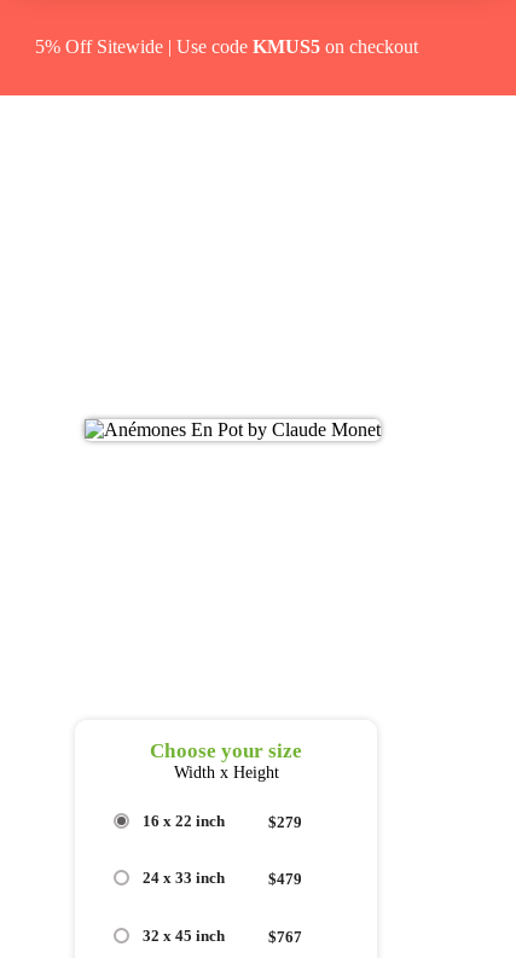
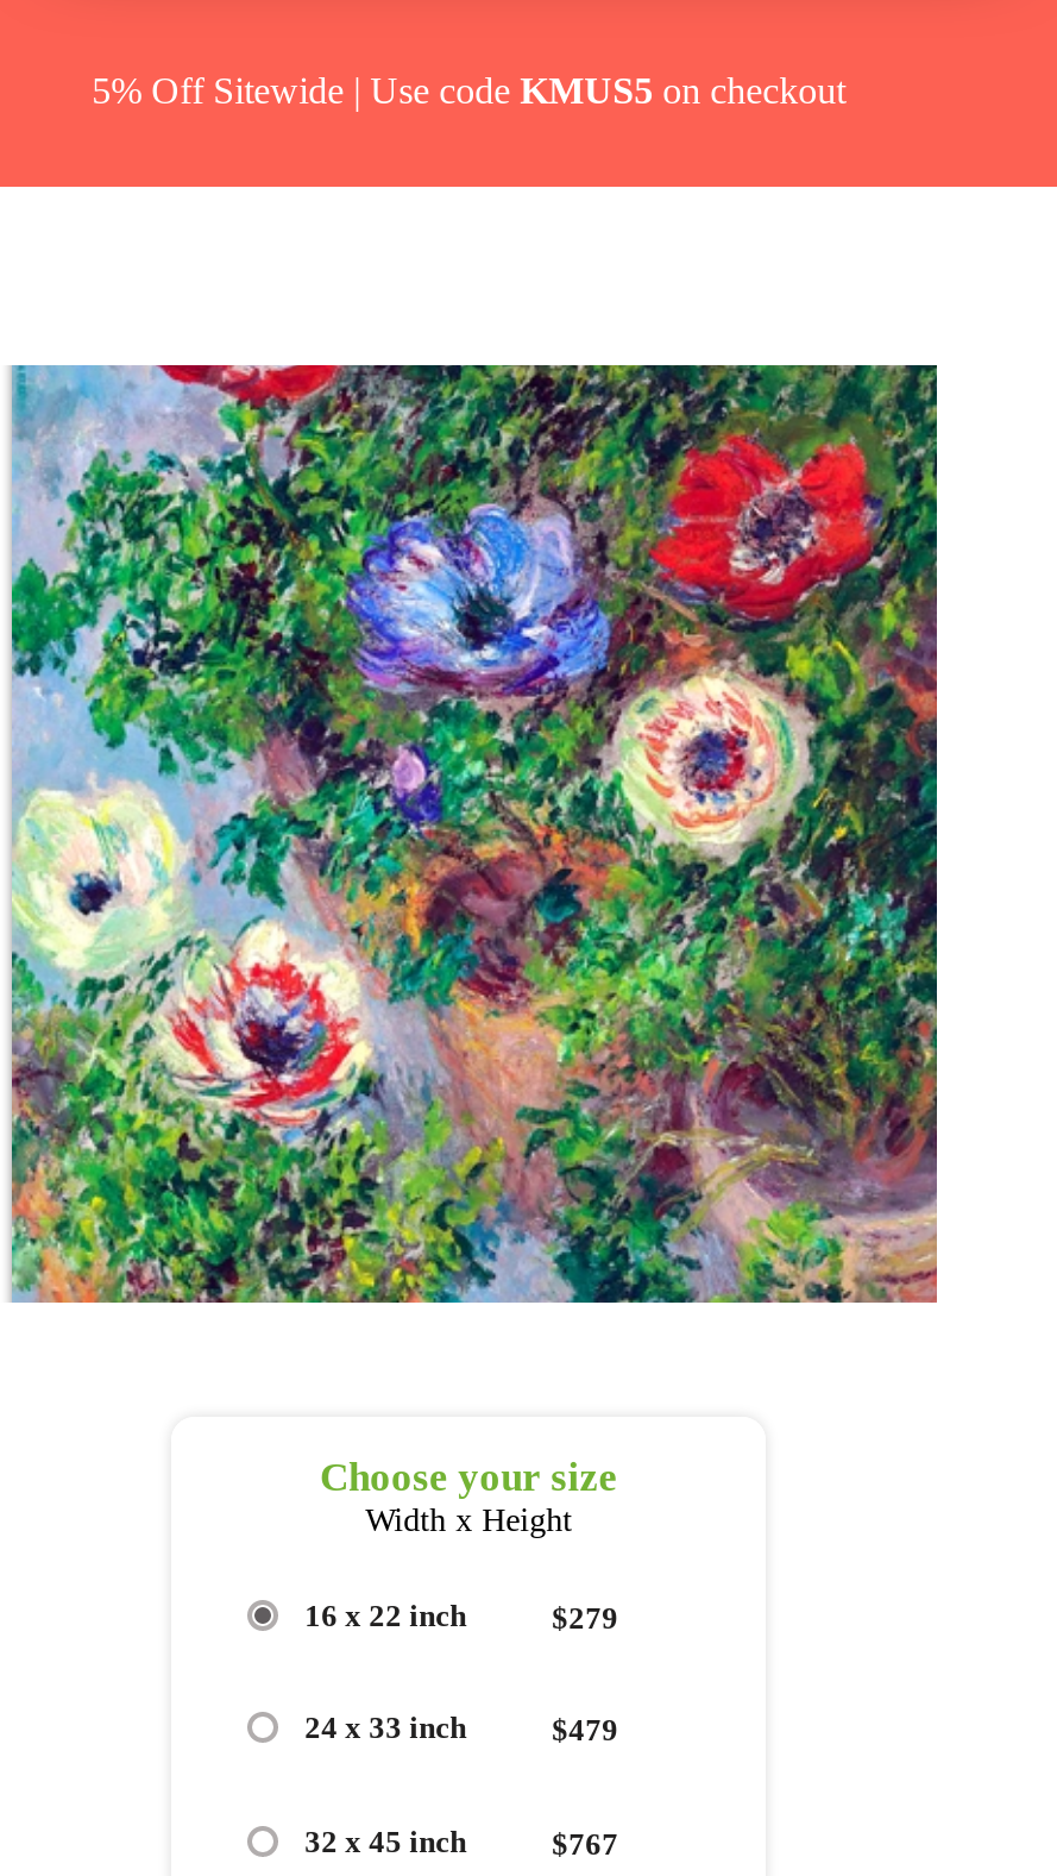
+ [image]
